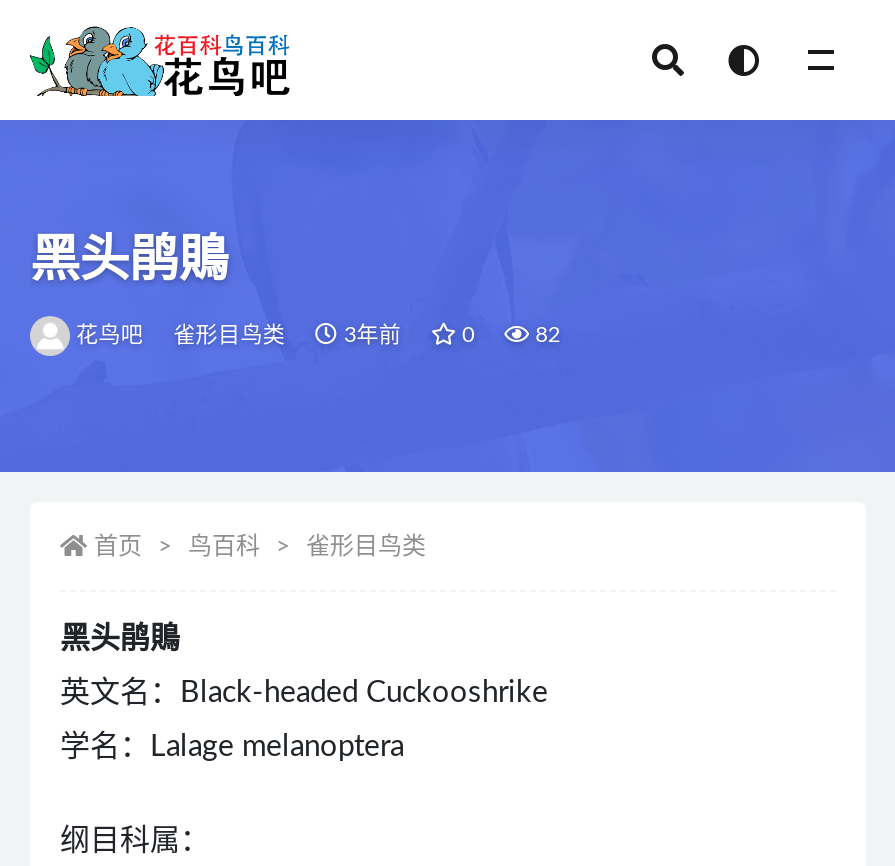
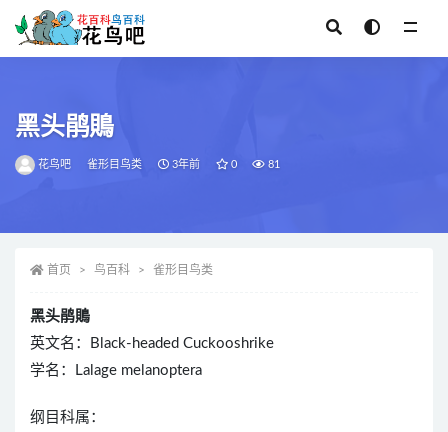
- 82
+ 81
